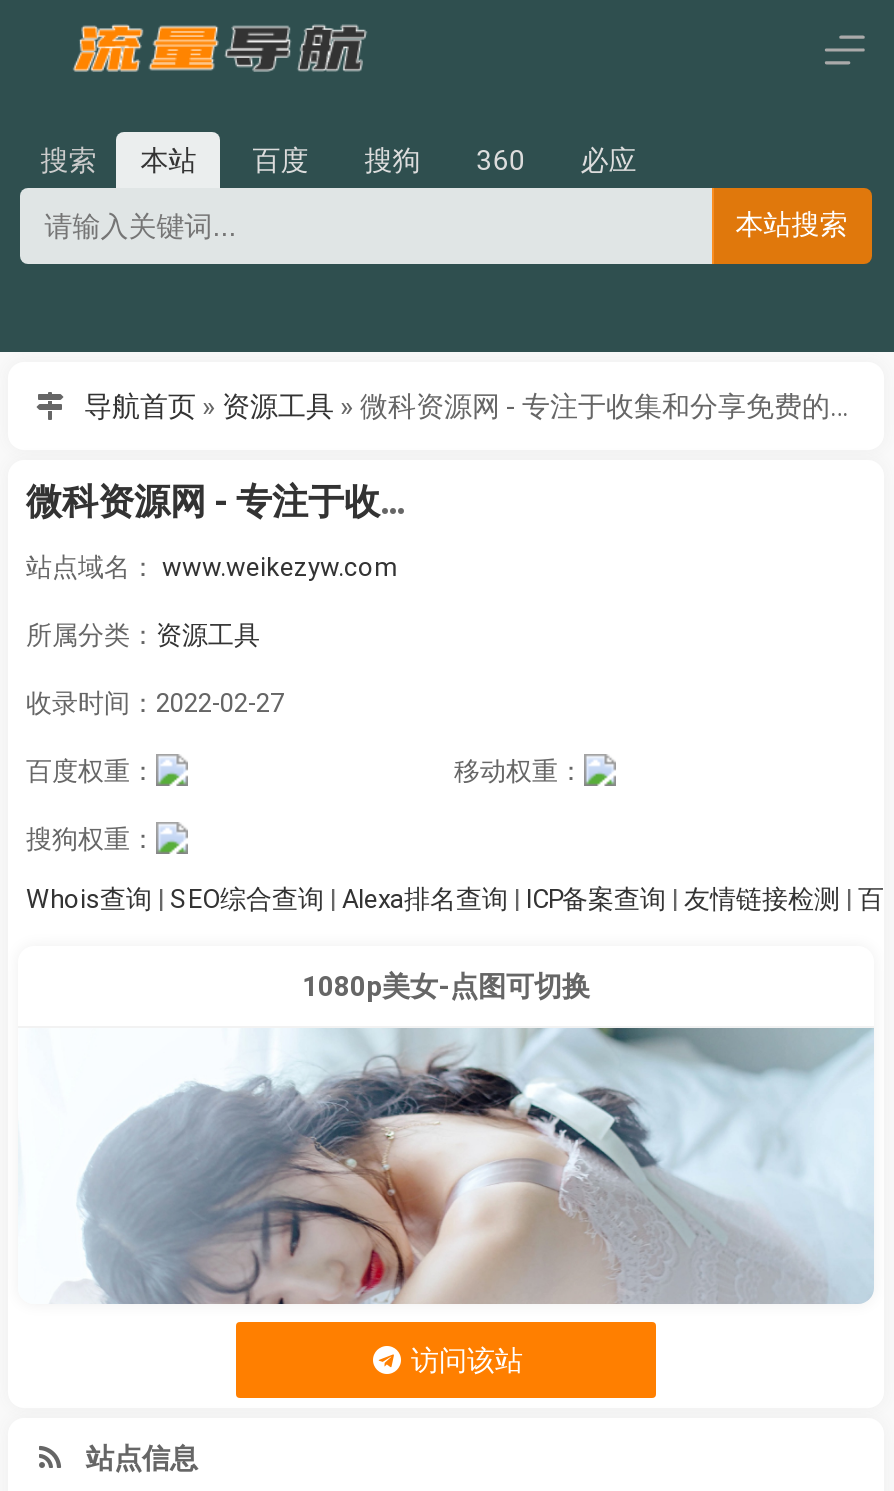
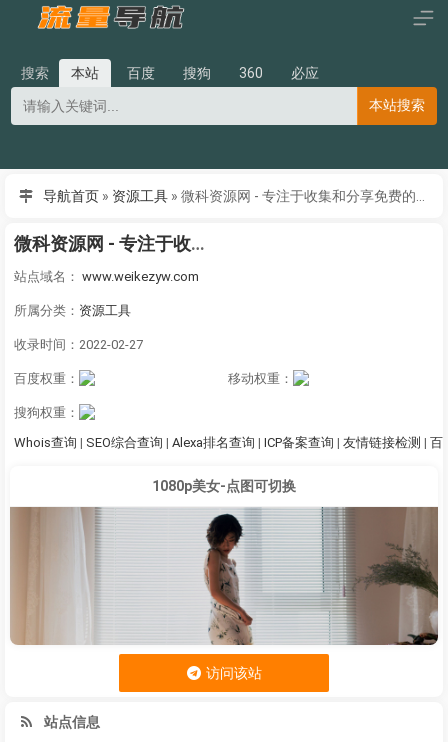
- [image]
+ [image]
